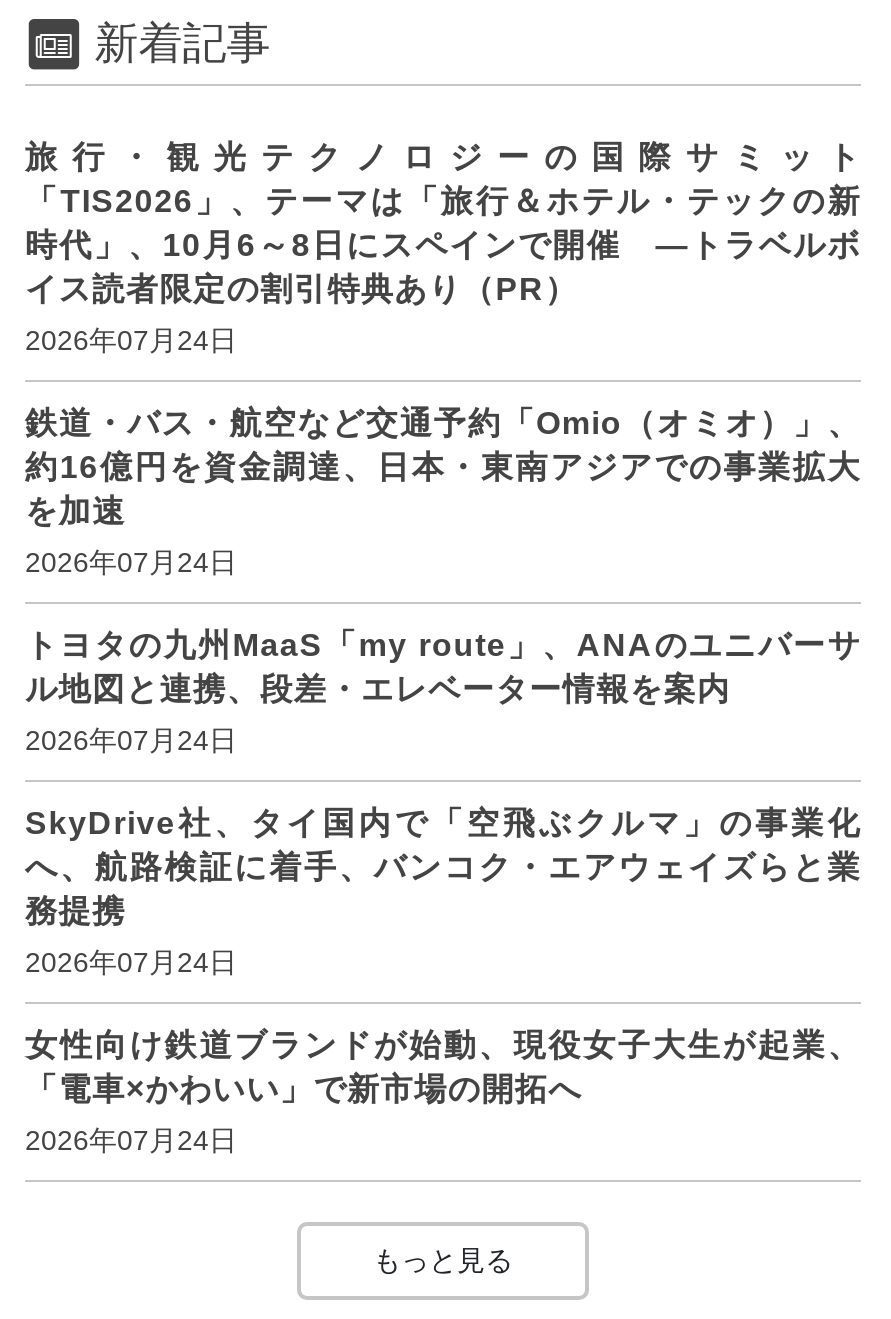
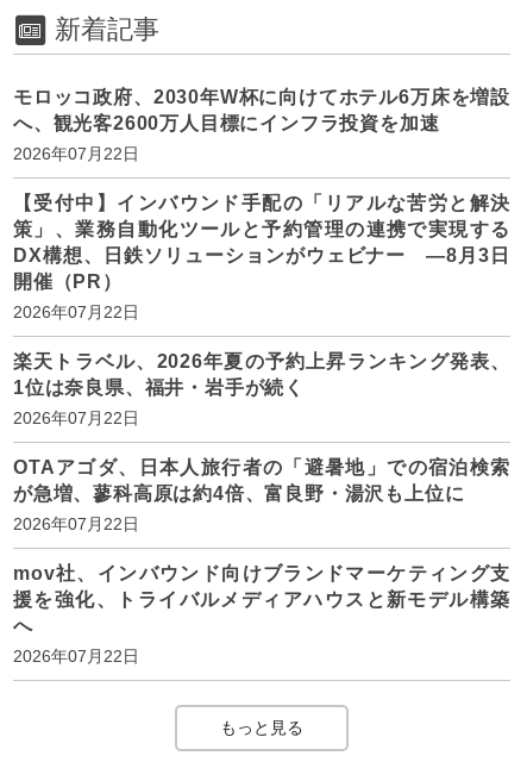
- 旅行・観光テクノロジーの国際サミット
- 「TIS2026」、テーマは「旅行＆ホテル・テックの新
- 時代」、10月6～8日にスペインで開催 ―トラベルボ
- イス読者限定の割引特典あり（PR）
+ モロッコ政府、2030年W杯に向けてホテル6万床を増設
+ へ、観光客2600万人目標にインフラ投資を加速

- 2026年07月24日
+ 2026年07月22日

- 鉄道・バス・航空など交通予約「Omio（オミオ）」、
- 約16億円を資金調達、日本・東南アジアでの事業拡大
- を加速
+ 【受付中】インバウンド手配の「リアルな苦労と解決
+ 策」、業務自動化ツールと予約管理の連携で実現する
+ DX構想、日鉄ソリューションがウェビナー ―8月3日
+ 開催（PR）

- 2026年07月24日
+ 2026年07月22日

- トヨタの九州MaaS「my route」、ANAのユニバーサ
- ル地図と連携、段差・エレベーター情報を案内
+ 楽天トラベル、2026年夏の予約上昇ランキング発表、
+ 1位は奈良県、福井・岩手が続く

- 2026年07月24日
+ 2026年07月22日

- SkyDrive社、タイ国内で「空飛ぶクルマ」の事業化
- へ、航路検証に着手、バンコク・エアウェイズらと業
- 務提携
+ OTAアゴダ、日本人旅行者の「避暑地」での宿泊検索
+ が急増、蓼科高原は約4倍、富良野・湯沢も上位に

- 2026年07月24日
+ 2026年07月22日

- 女性向け鉄道ブランドが始動、現役女子大生が起業、
- 「電車×かわいい」で新市場の開拓へ
+ mov社、インバウンド向けブランドマーケティング支
+ 援を強化、トライバルメディアハウスと新モデル構築
+ へ

- 2026年07月24日
+ 2026年07月22日
